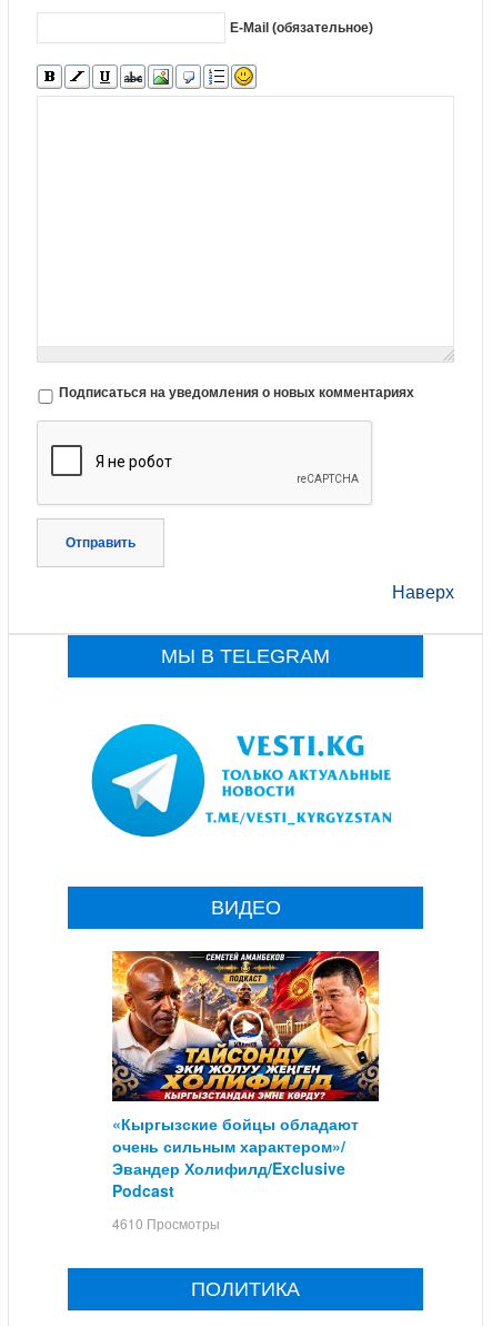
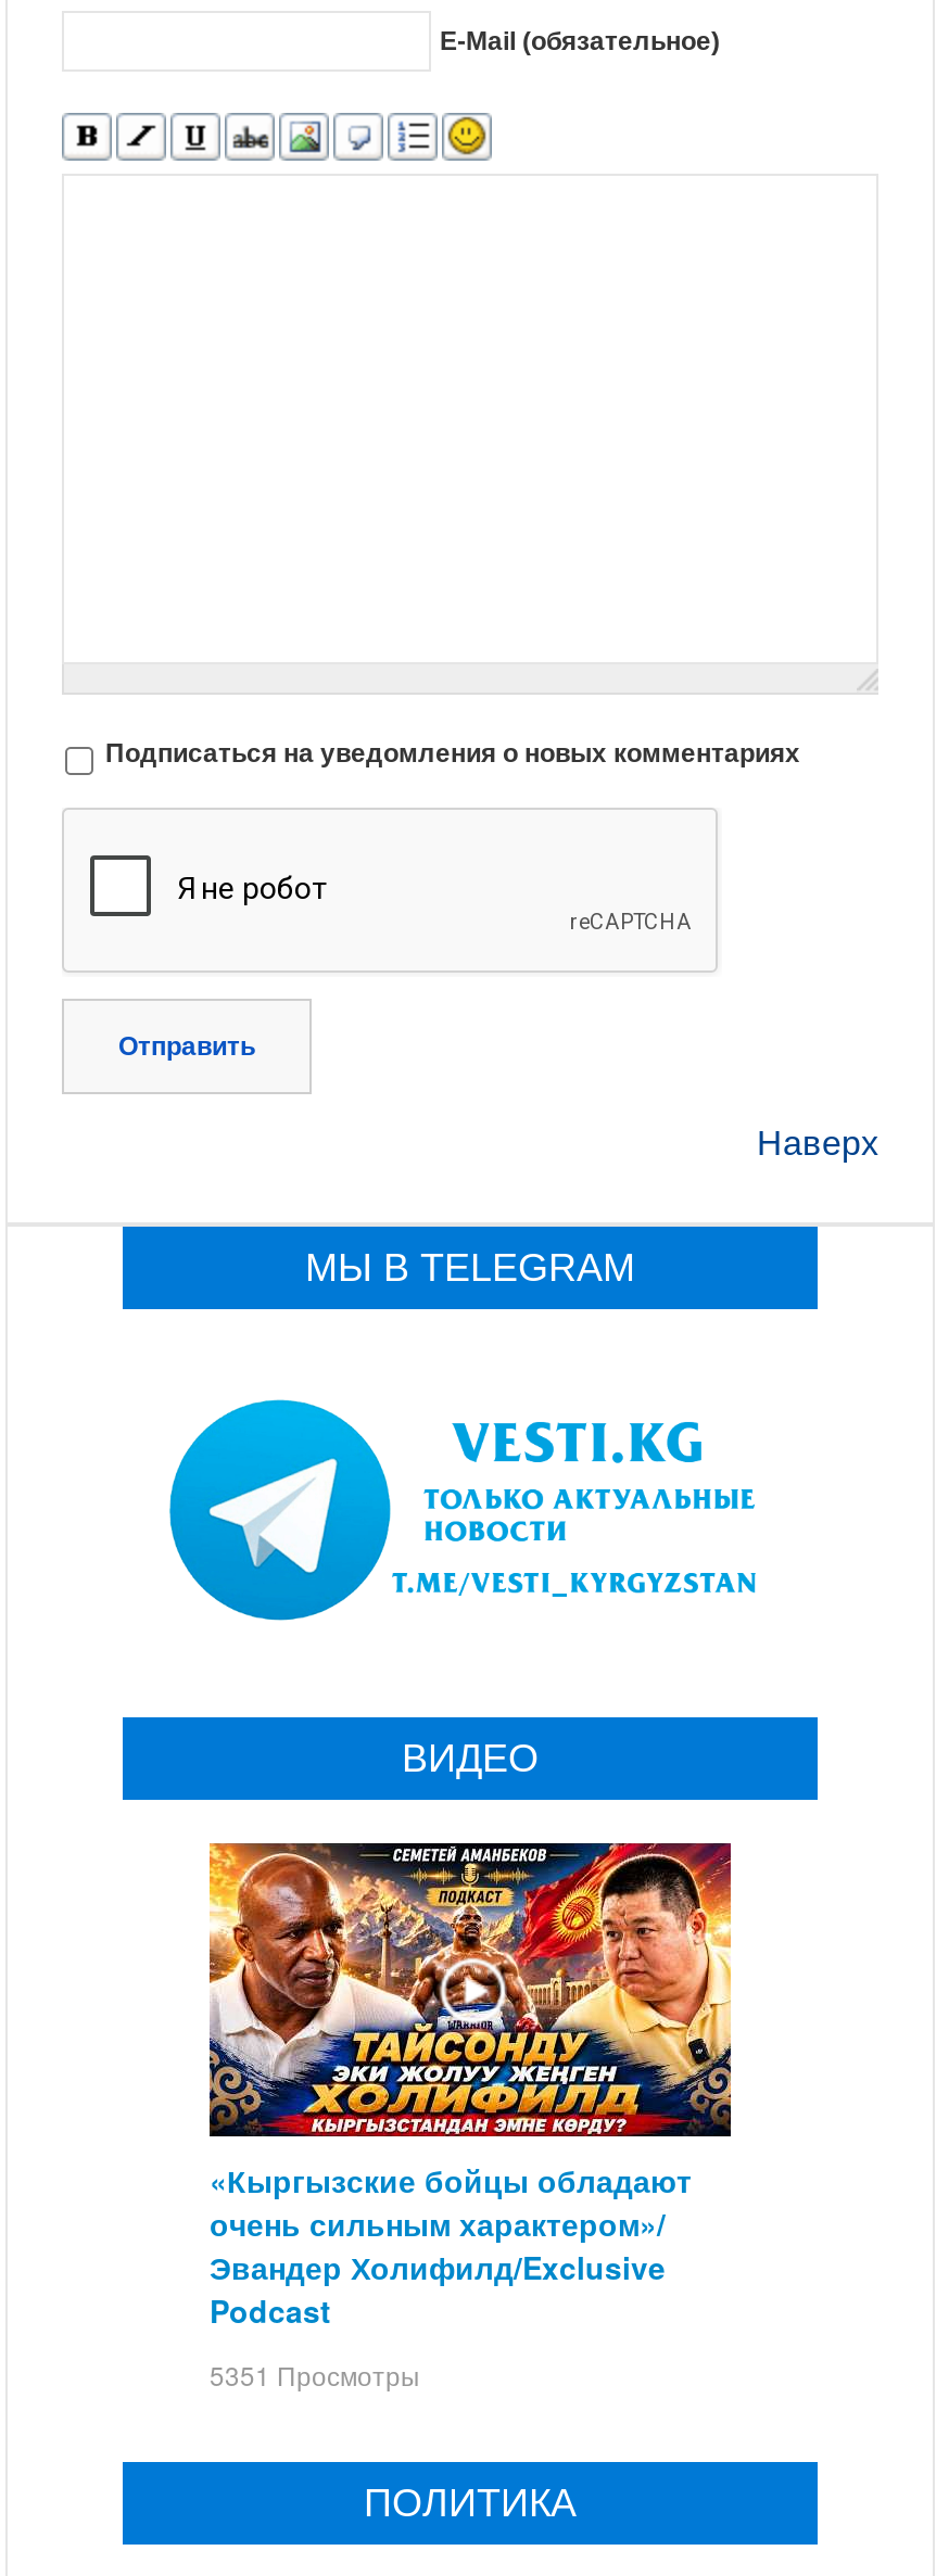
- 4610 Просмотры
+ 5351 Просмотры
